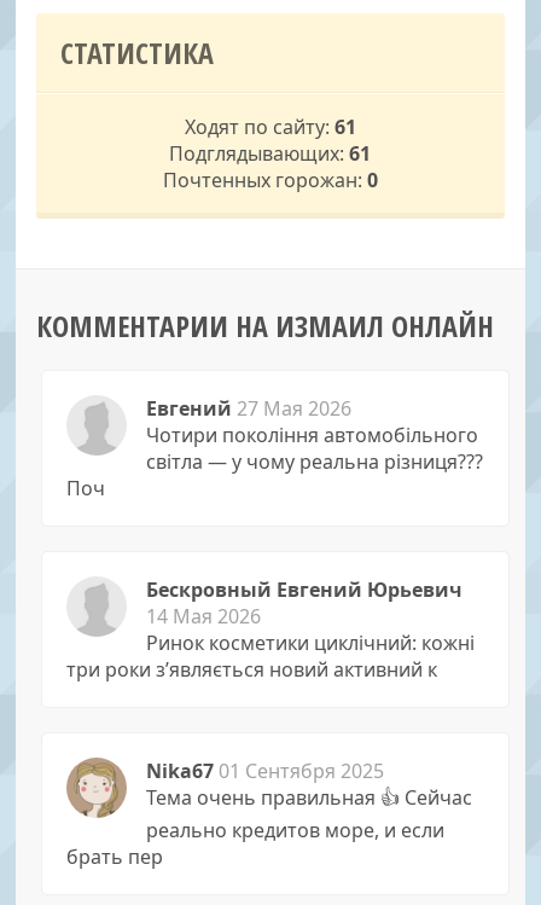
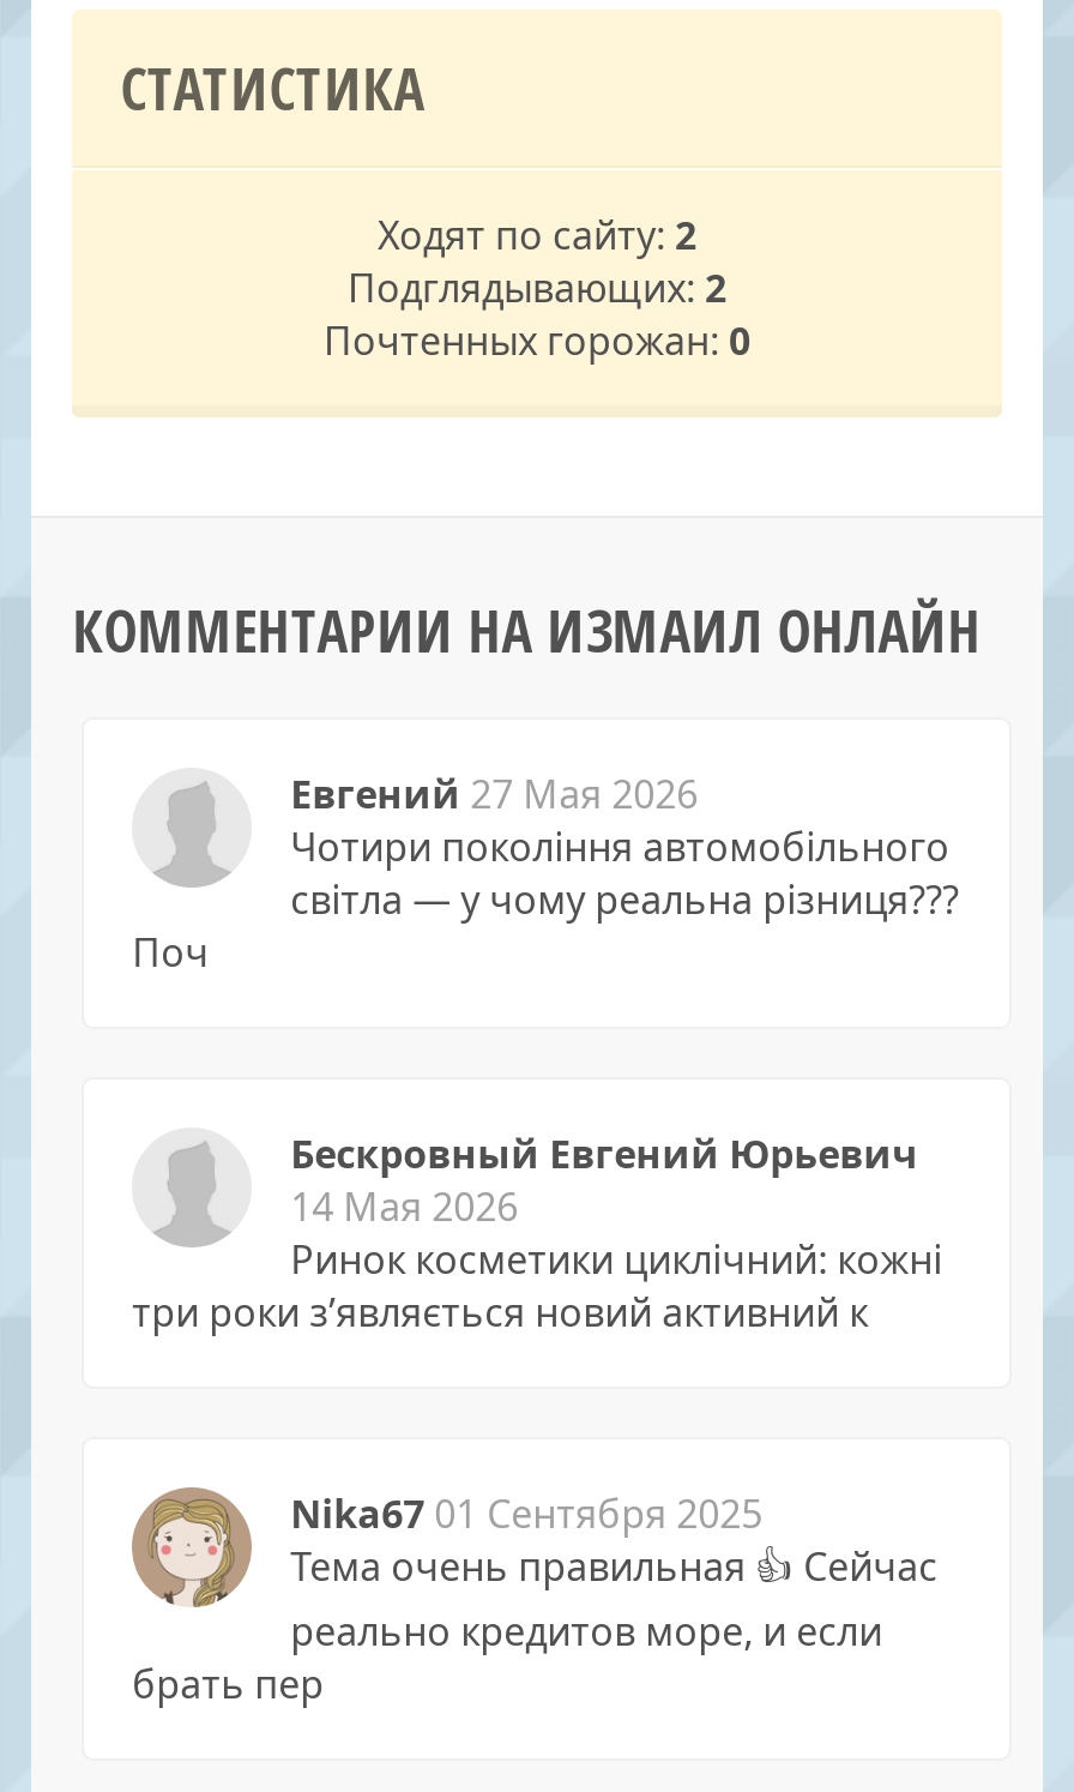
- Ходят по сайту: 61
+ Ходят по сайту: 2

- Подглядывающих: 61
+ Подглядывающих: 2
